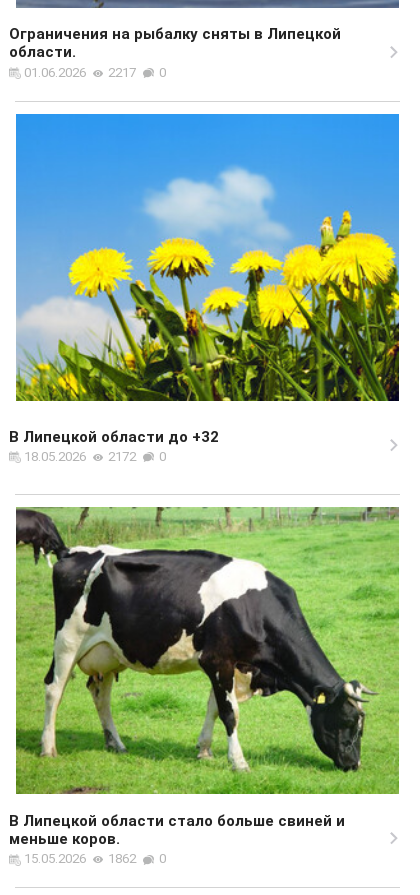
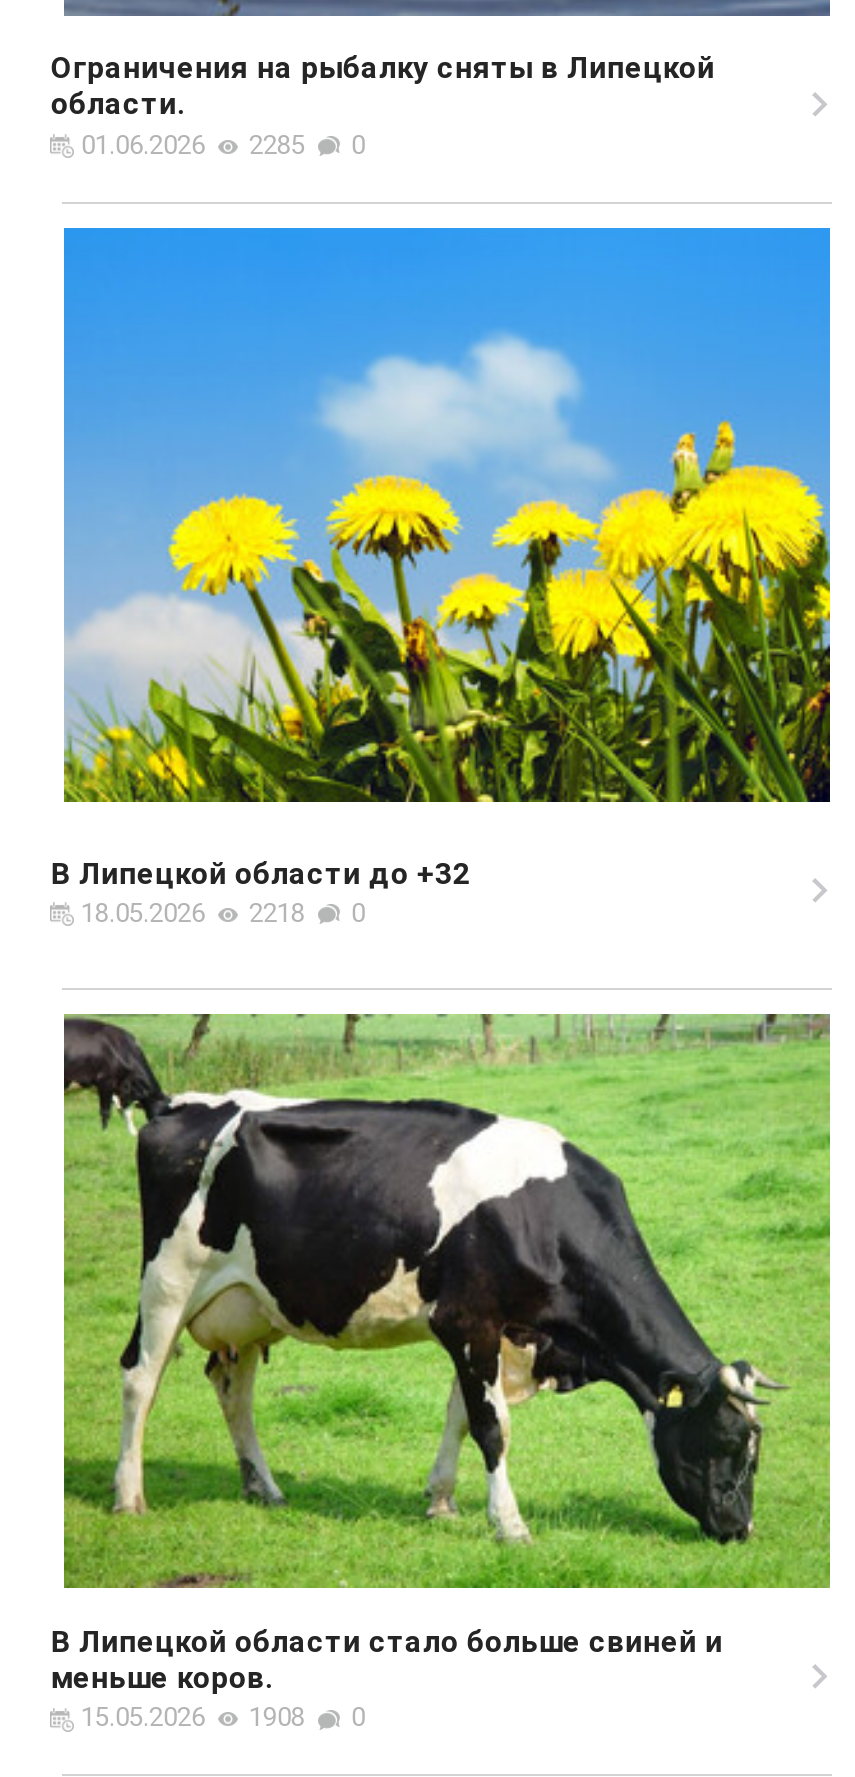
- 01.06.2026 2217 0
+ 01.06.2026 2285 0

- 18.05.2026 2172 0
+ 18.05.2026 2218 0

- 15.05.2026 1862 0
+ 15.05.2026 1908 0
